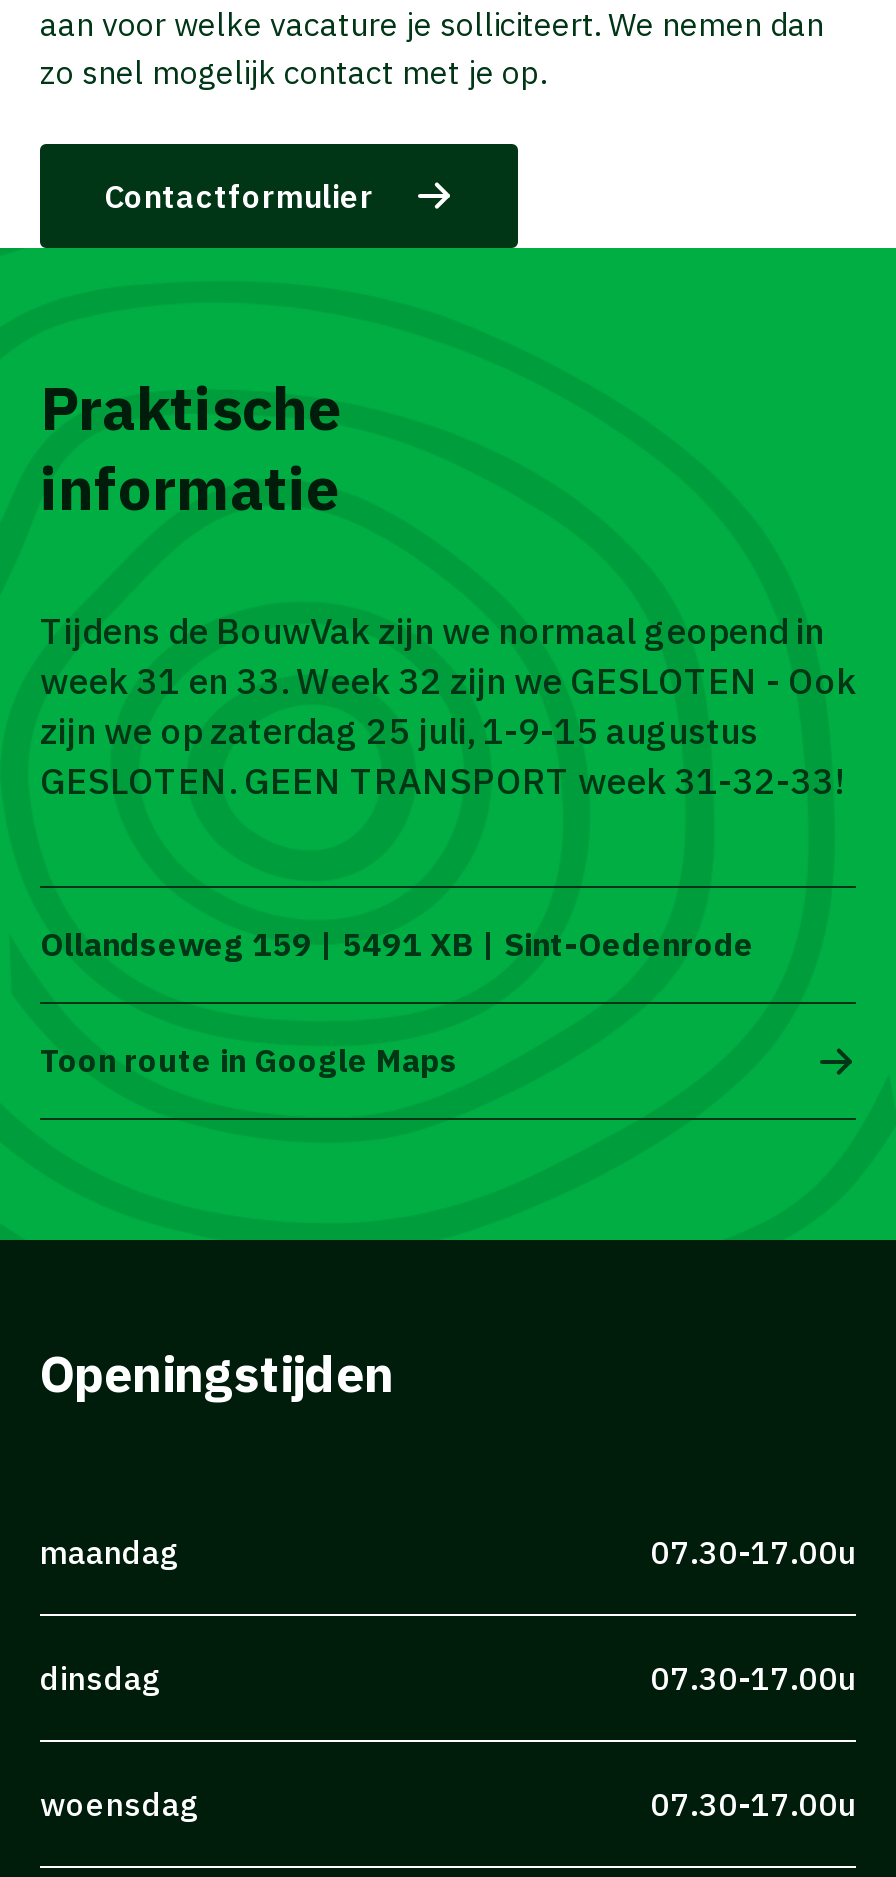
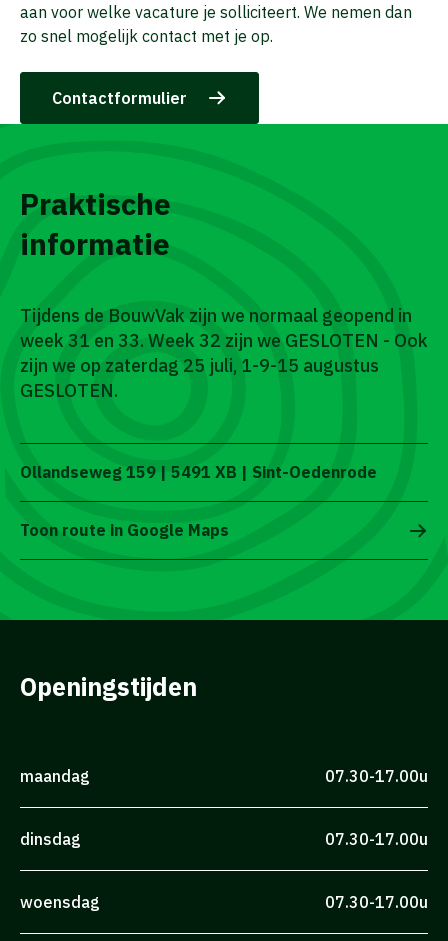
- GESLOTEN. GEEN TRANSPORT week 31-32-33!
+ GESLOTEN.
